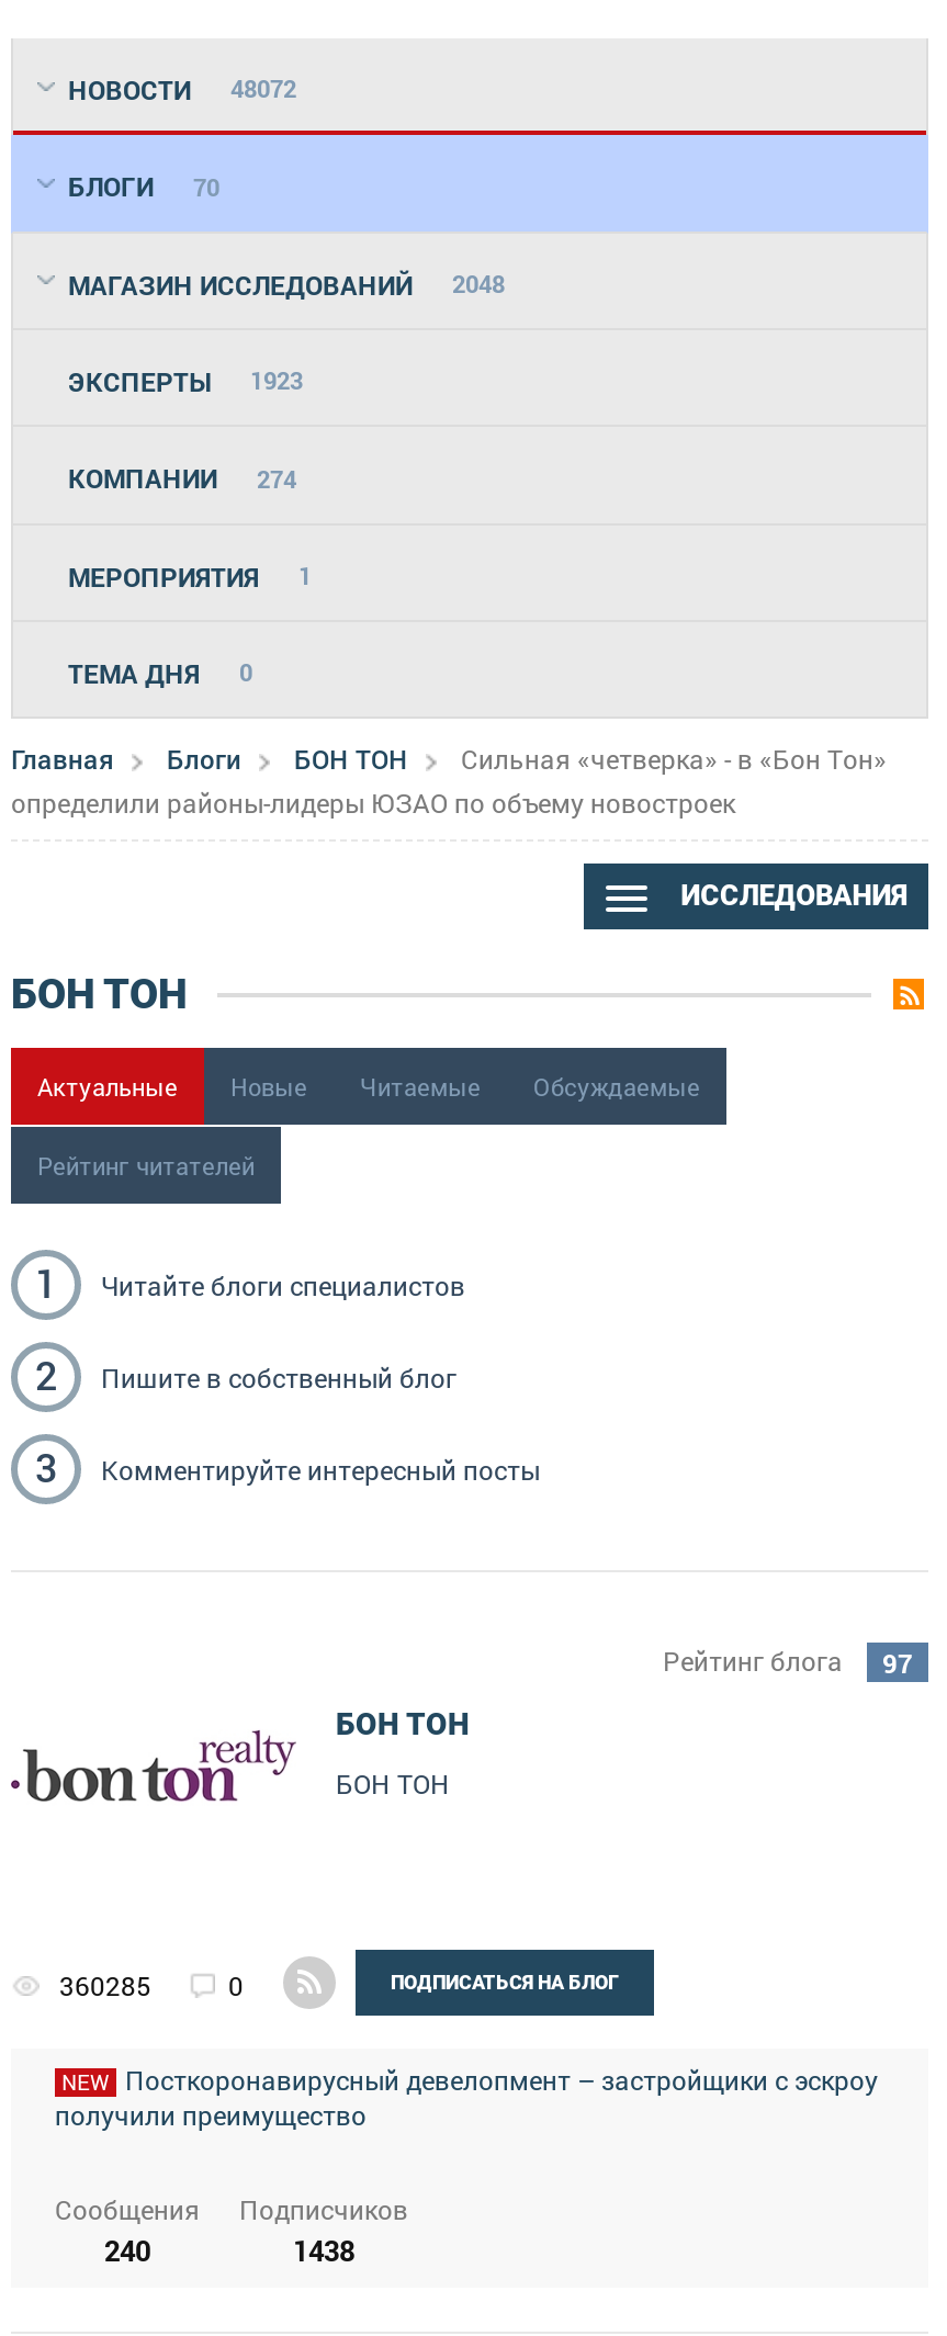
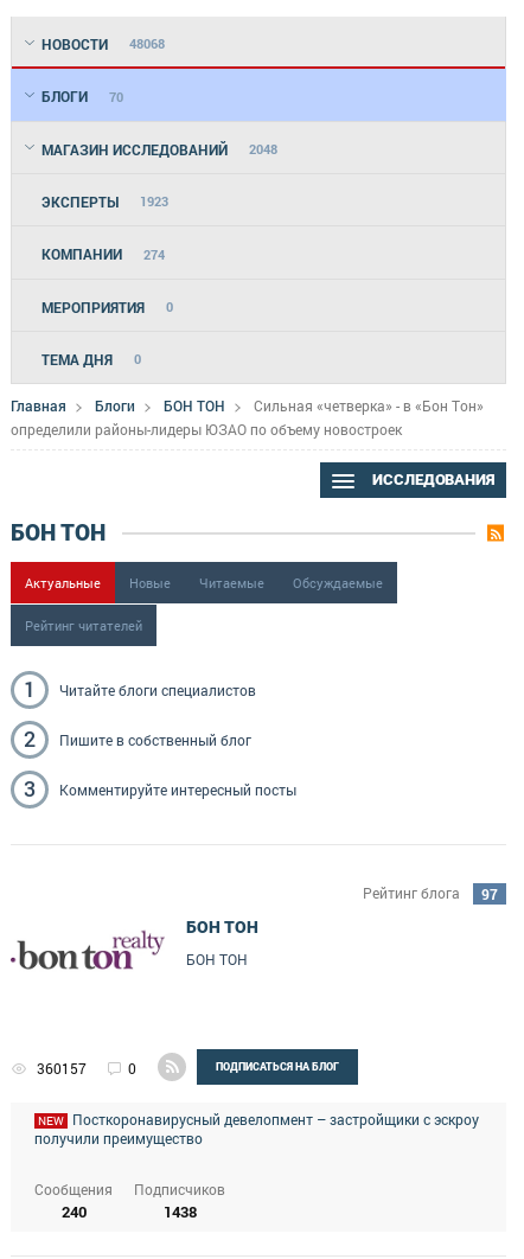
- НОВОСТИ 48072
+ НОВОСТИ 48068

- МЕРОПРИЯТИЯ 1
+ МЕРОПРИЯТИЯ 0

- 360285
+ 360157
